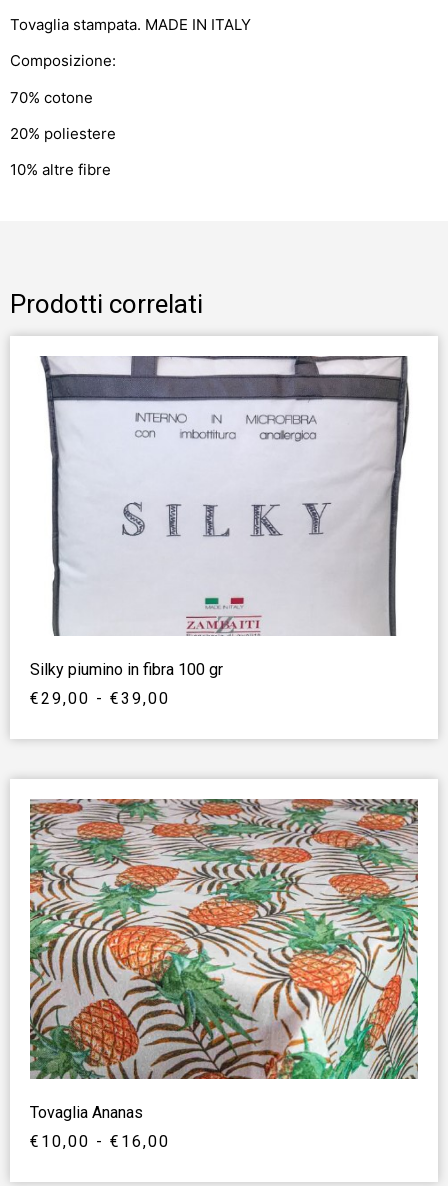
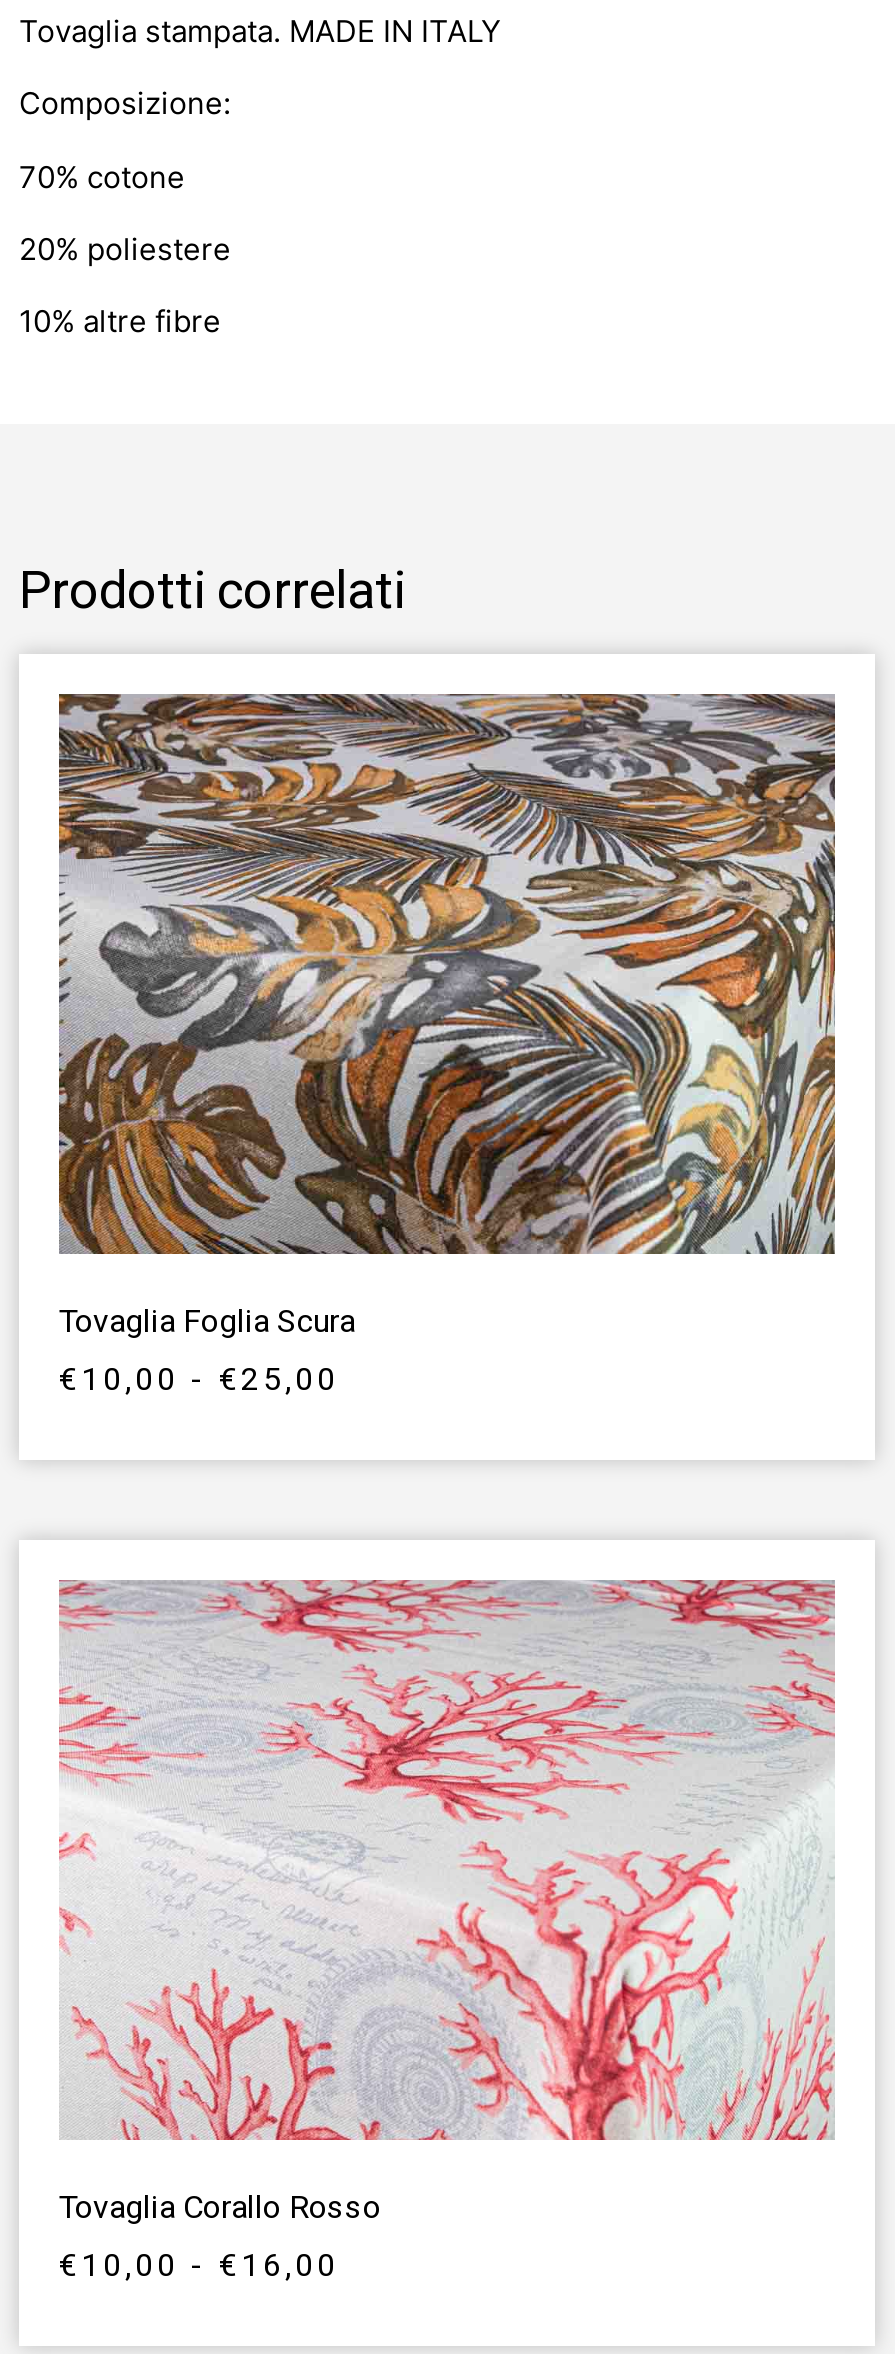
- [image]
- Silky piumino in fibra 100 gr
+ [image]
+ Tovaglia Foglia Scura

- €29,00 - €39,00
+ €10,00 - €25,00

- [image]
- Tovaglia Ananas
+ [image]
+ Tovaglia Corallo Rosso
